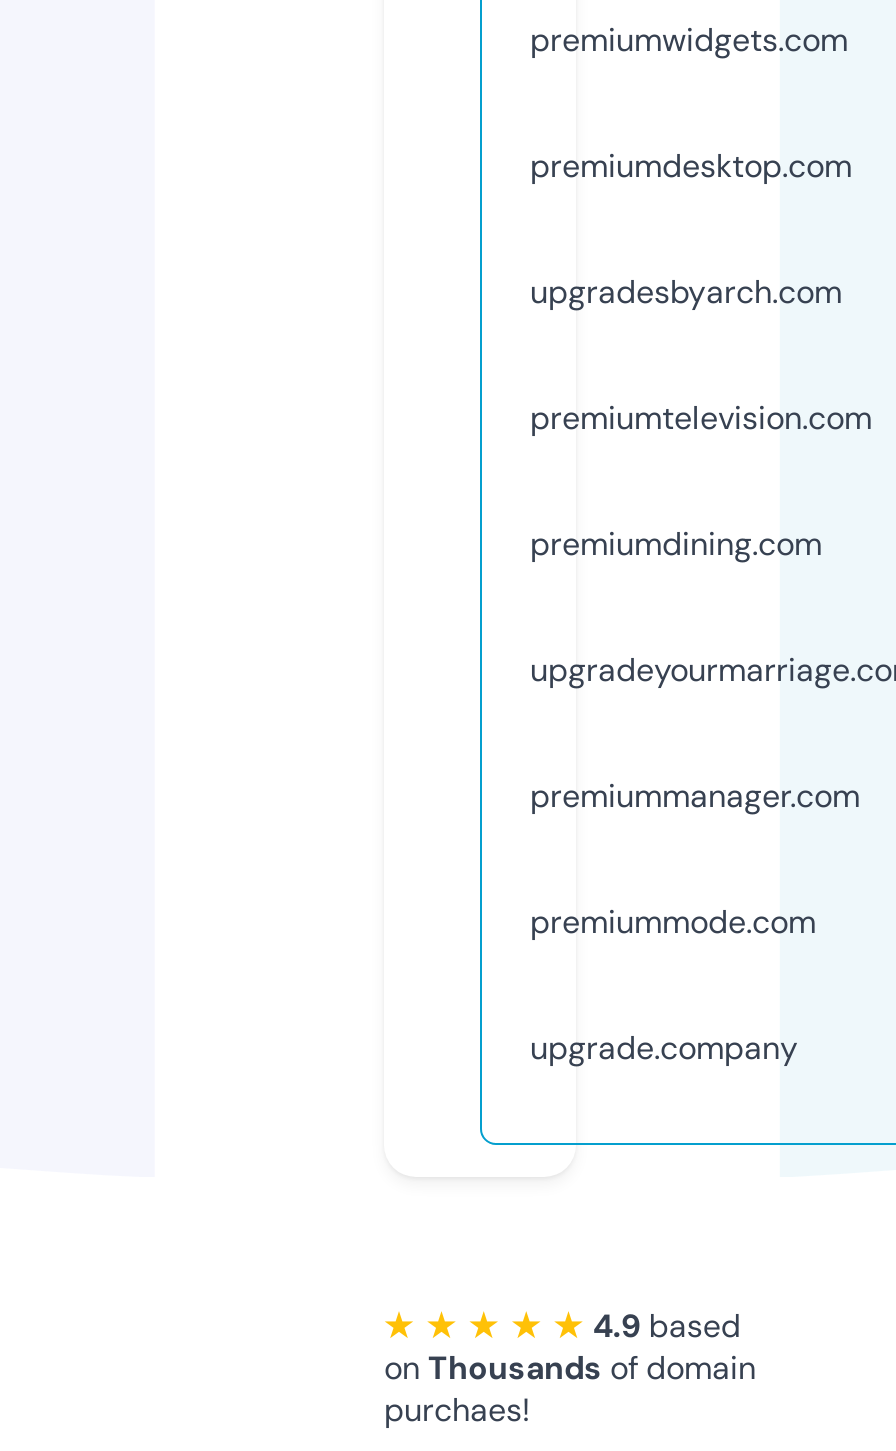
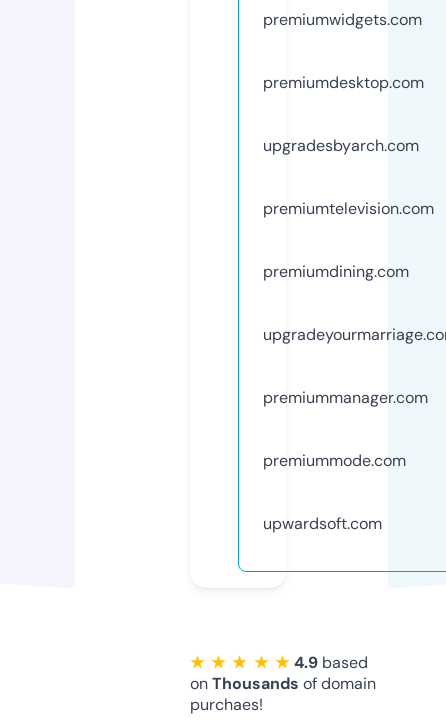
- upgrade.company
+ upwardsoft.com
